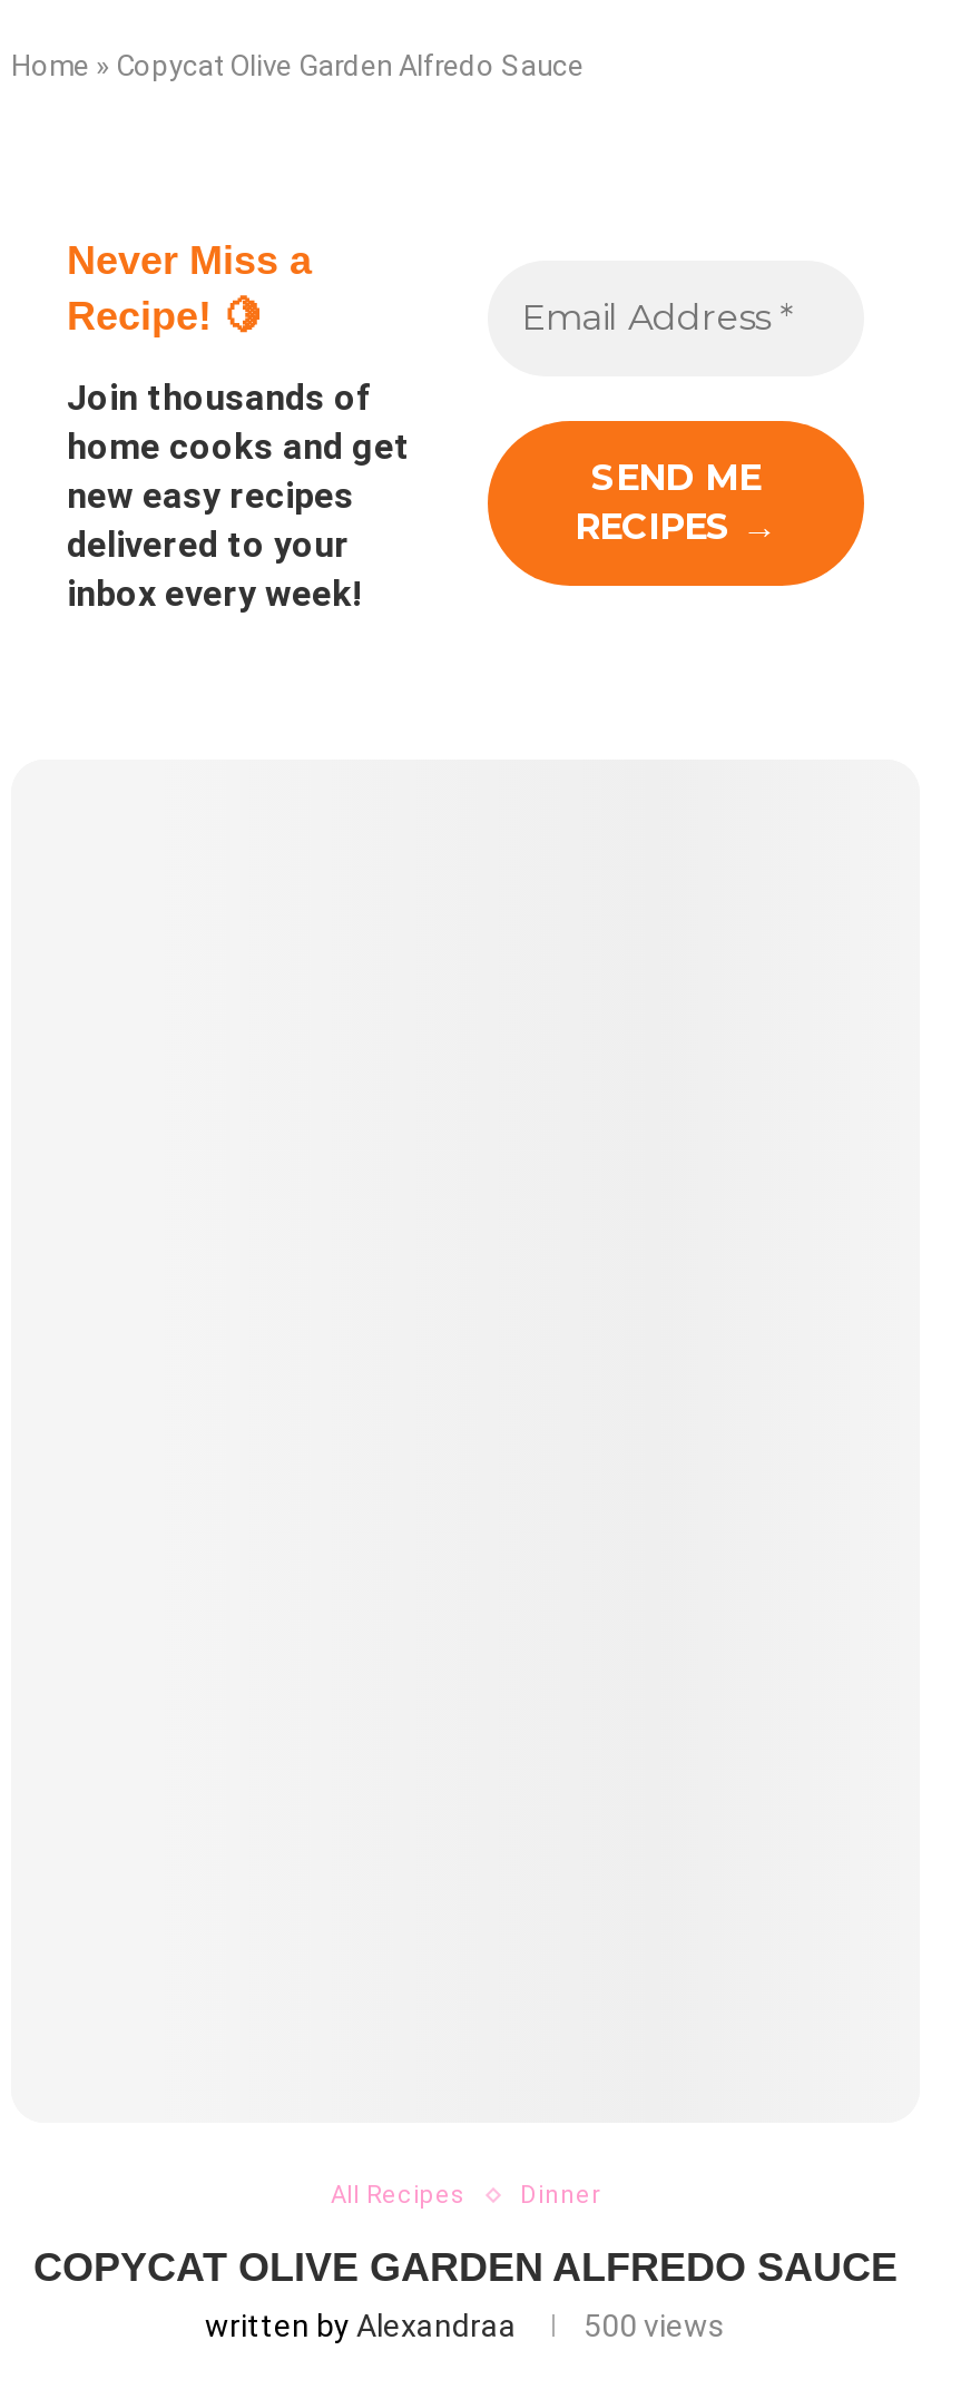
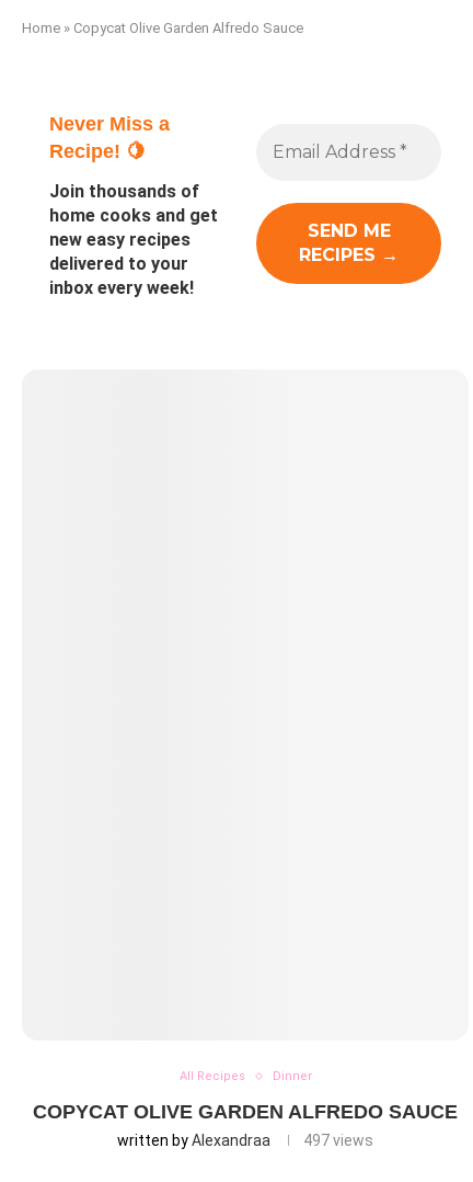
- written by Alexandraa 500 views
+ written by Alexandraa 497 views
